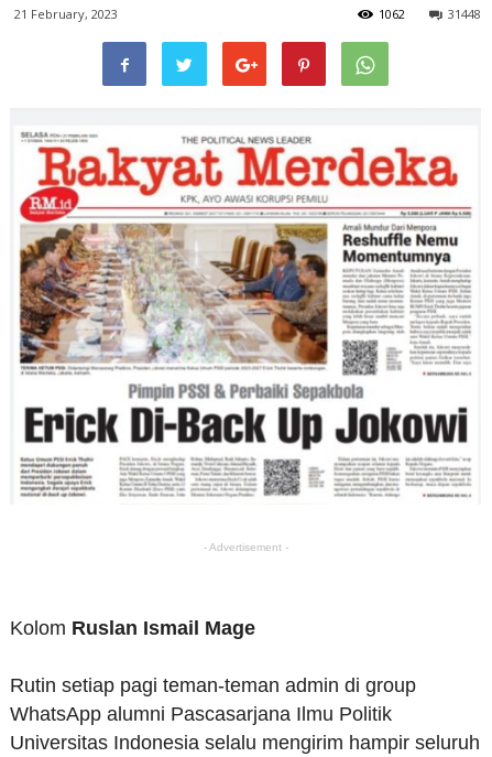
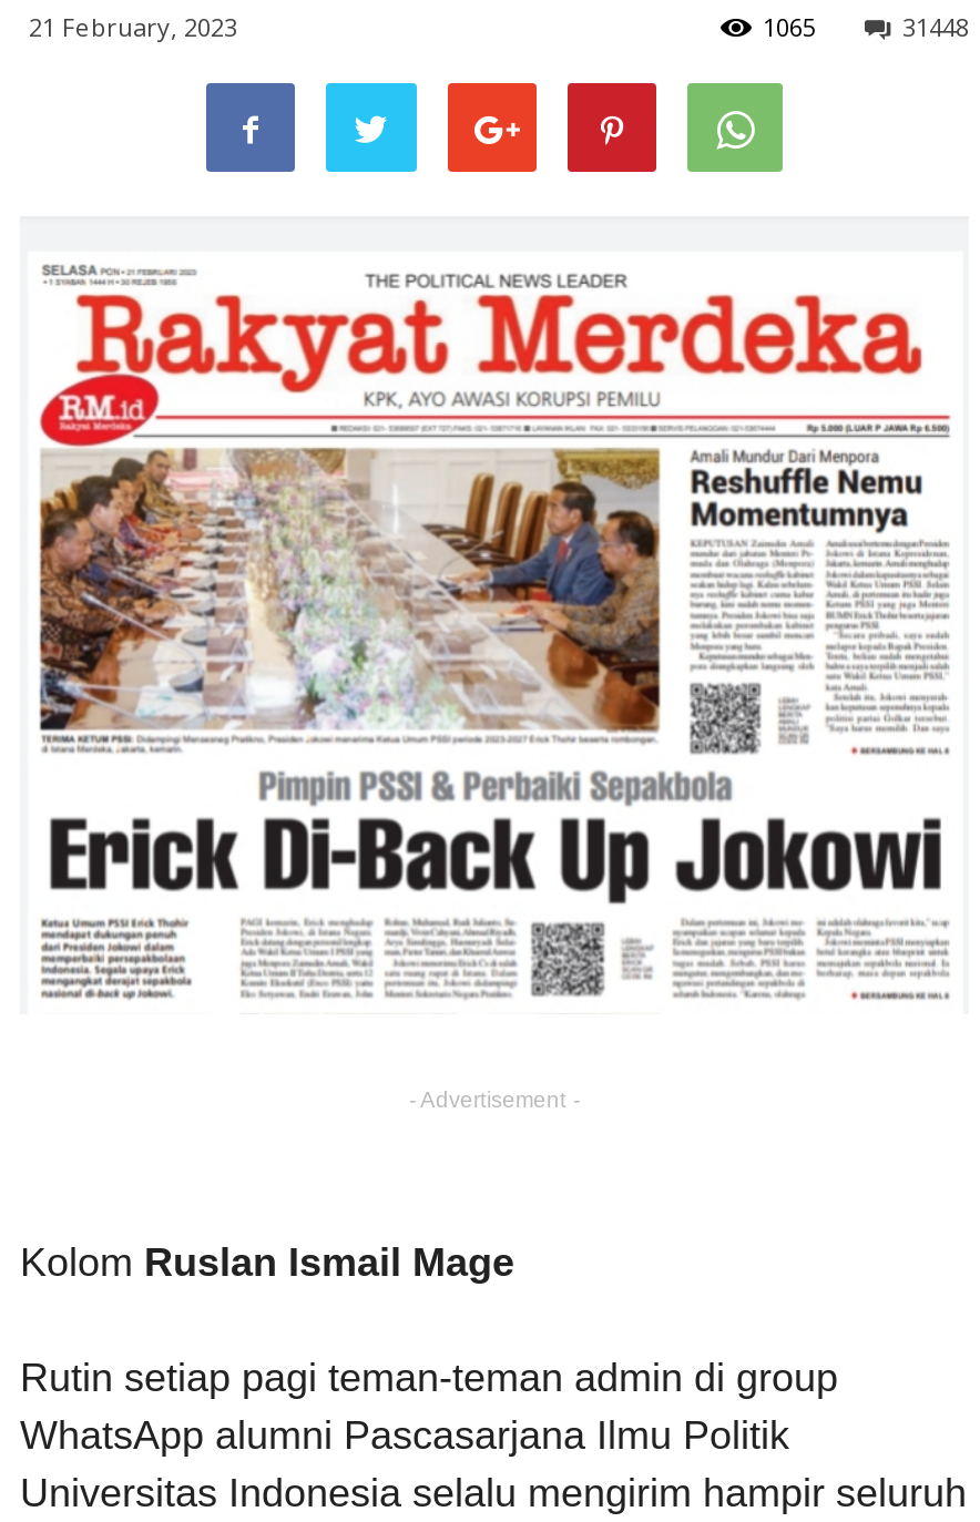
- 1062
+ 1065
